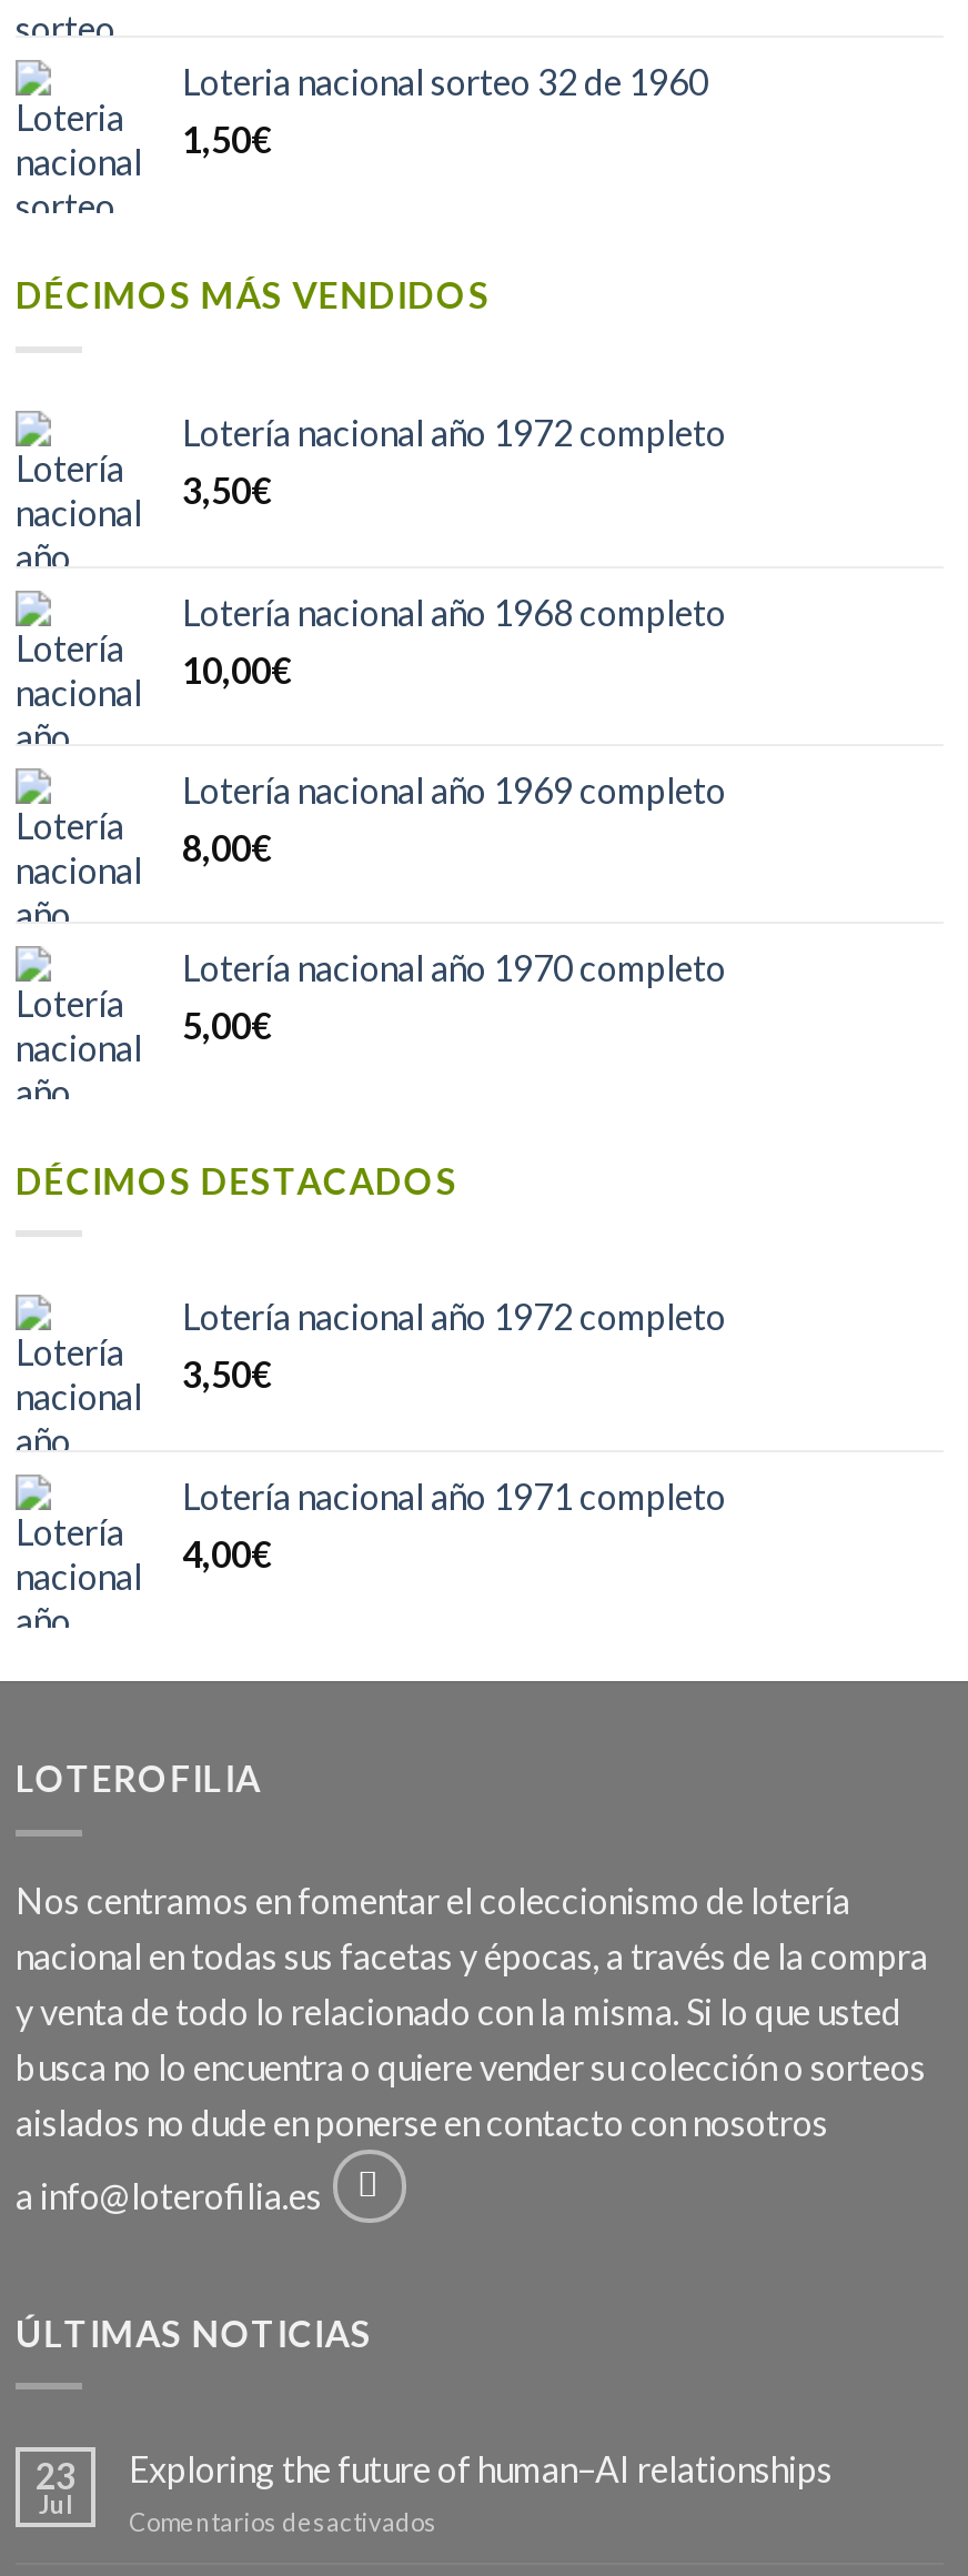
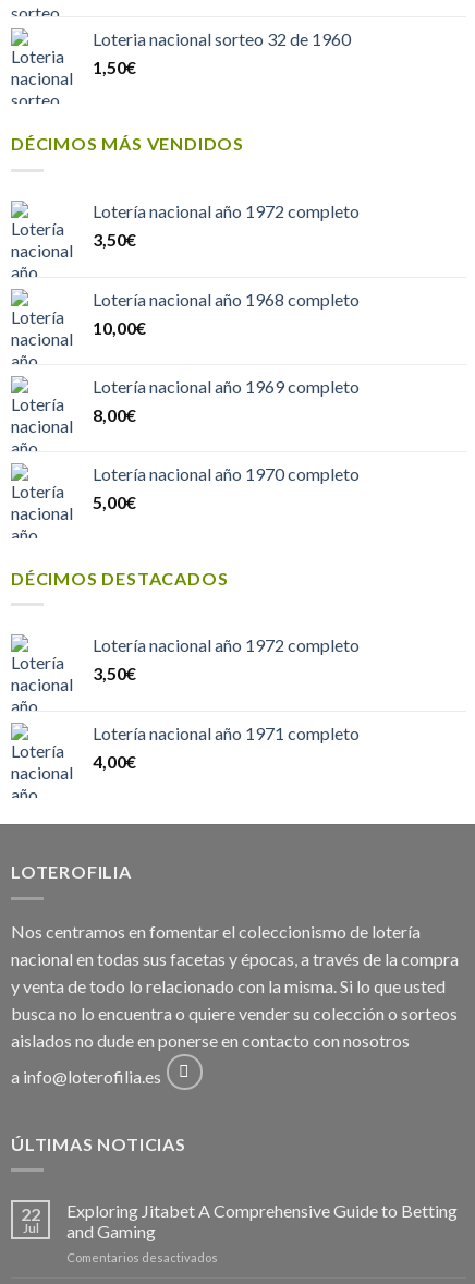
- 23
+ 22

- Exploring the future of human–AI relationships
+ Exploring Jitabet A Comprehensive Guide to Betting
+ and Gaming
